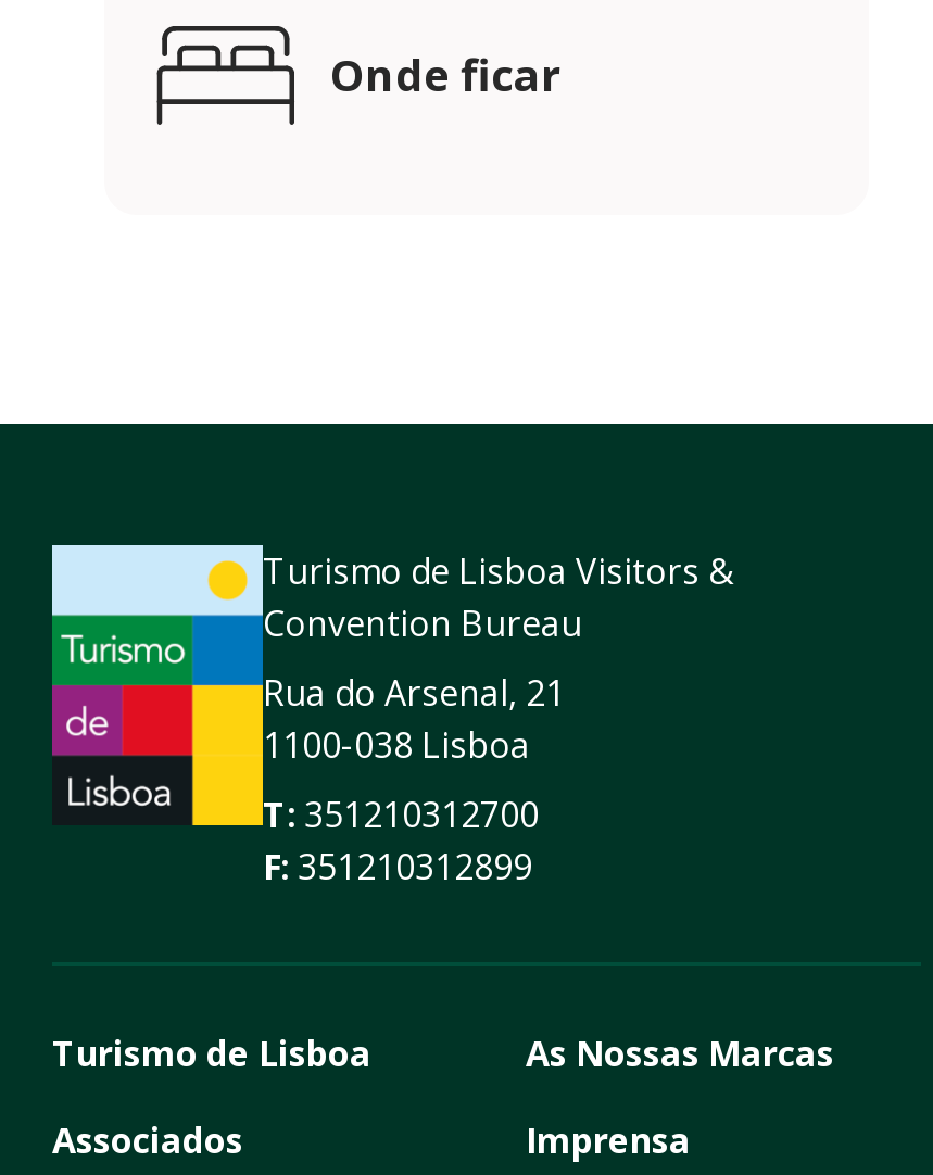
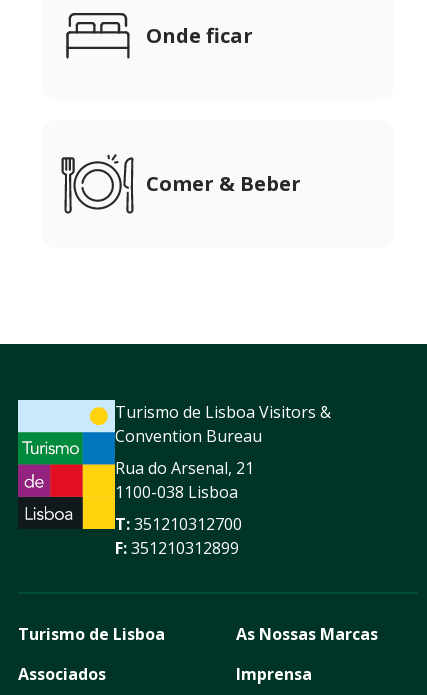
+ [image]
+ Comer & Beber
